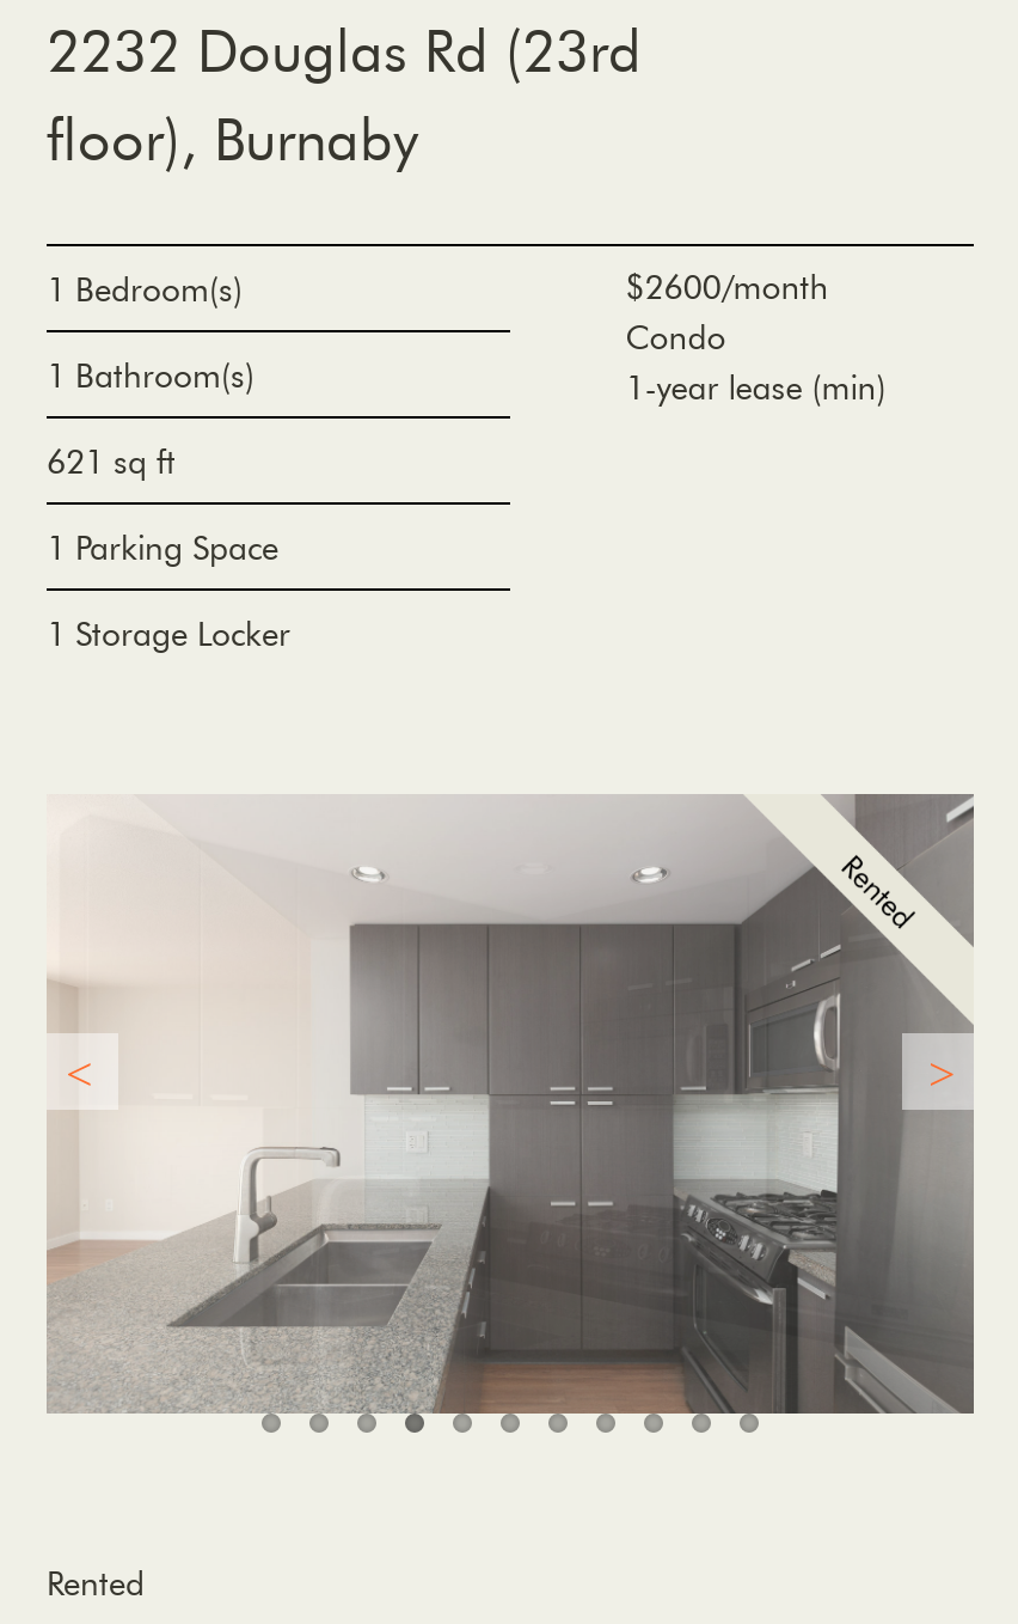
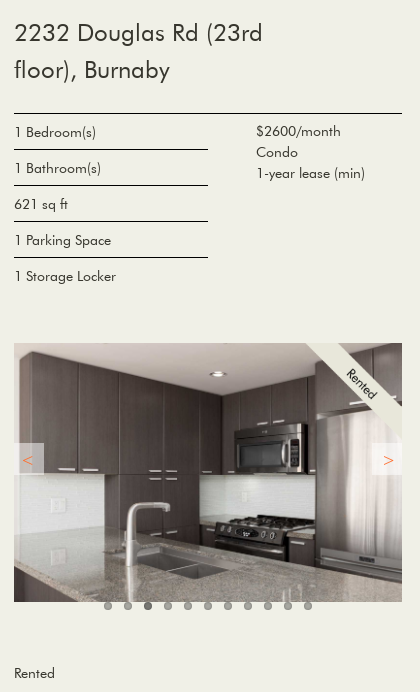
- [image]
+ [image]
